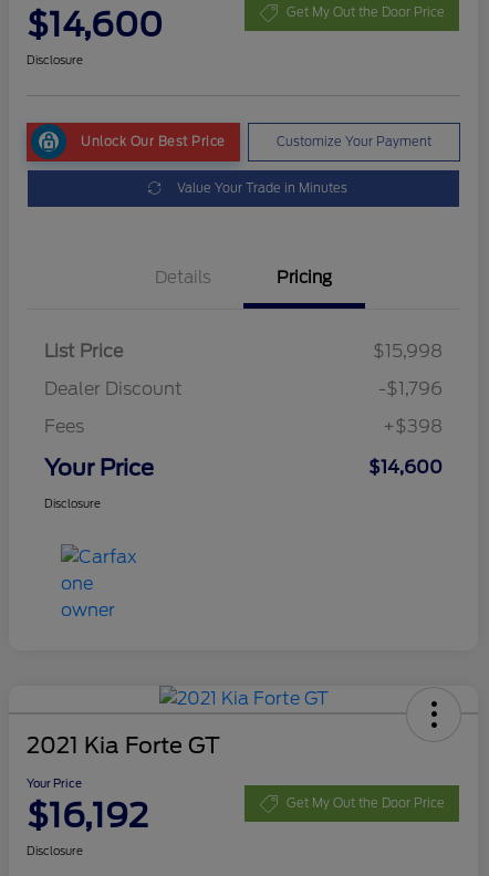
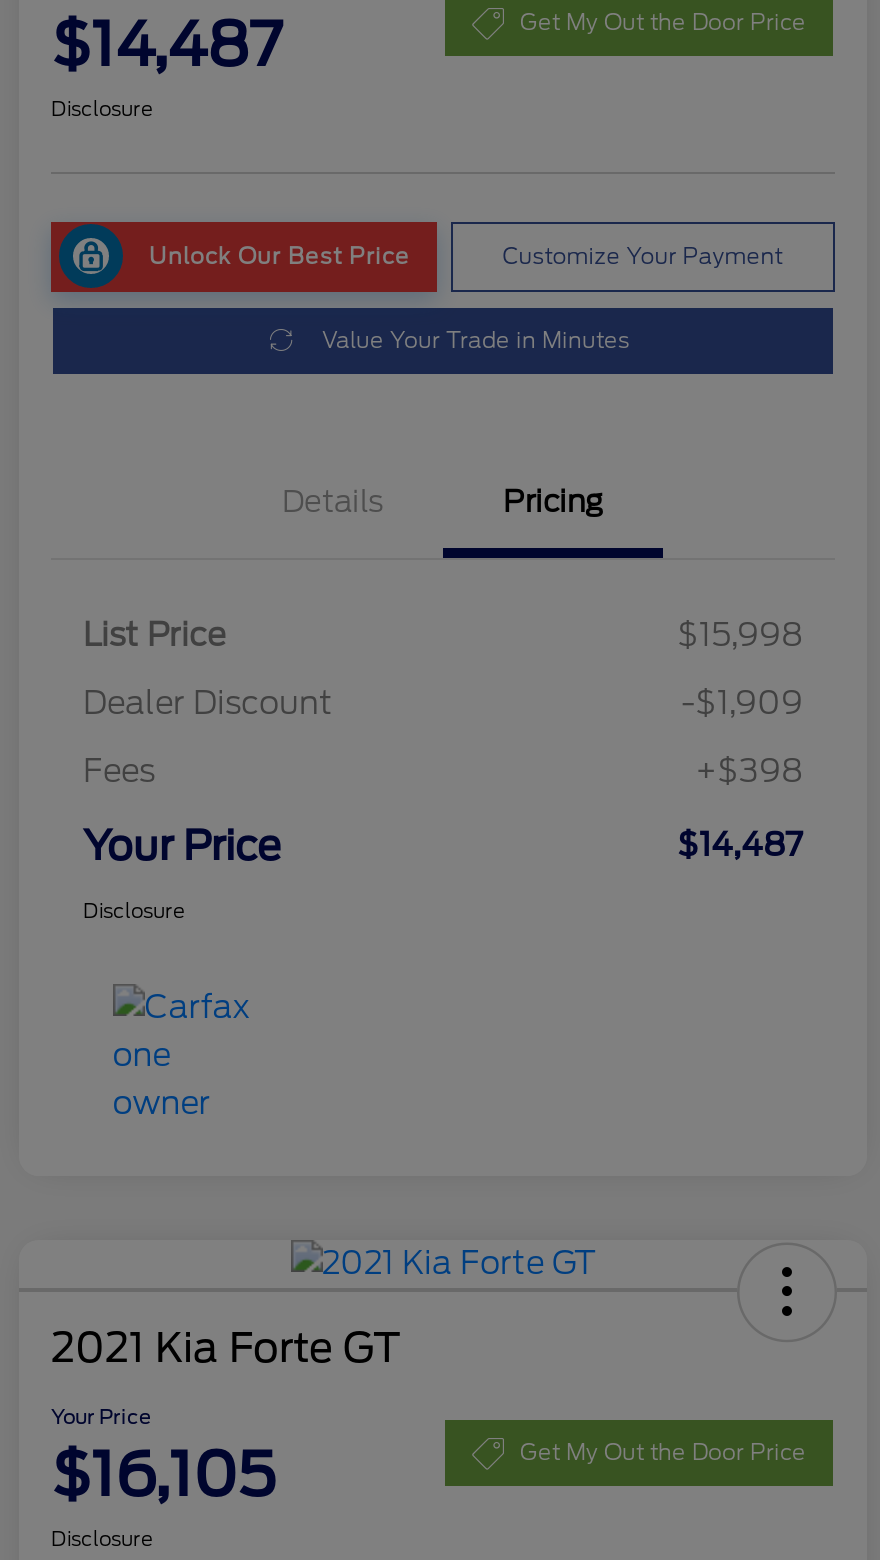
- $14,600
+ $14,487

- -$1,796
+ -$1,909

- $14,600
+ $14,487

- $16,192
+ $16,105
